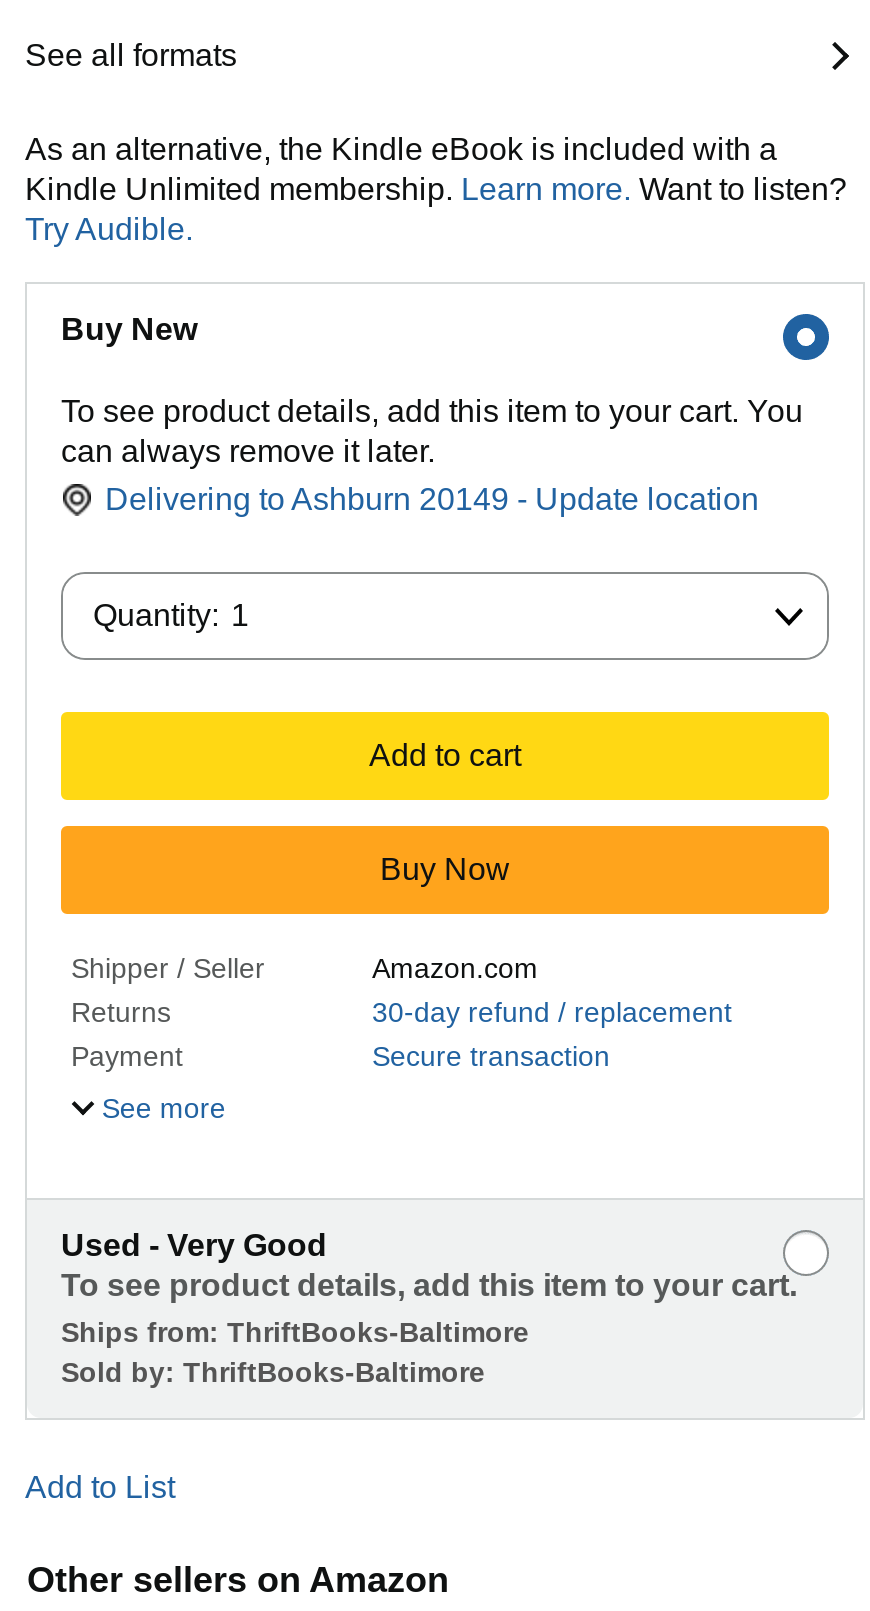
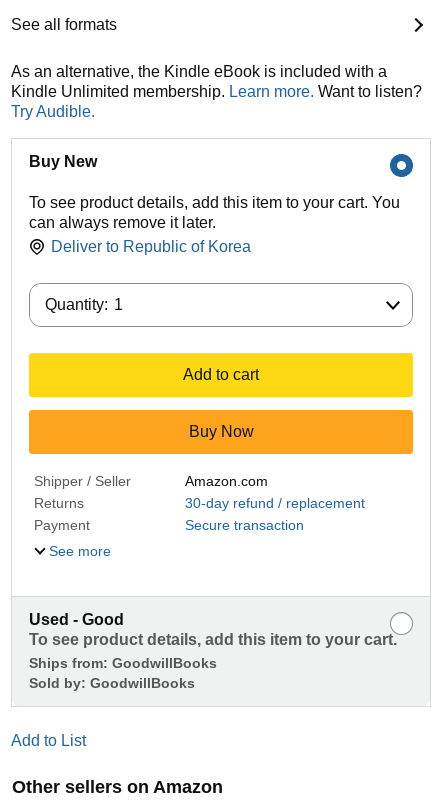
- Delivering to Ashburn 20149 - Update location
+ Deliver to Republic of Korea

- Used - Very Good
+ Used - Good

- Ships from: ThriftBooks-Baltimore
+ Ships from: GoodwillBooks

- Sold by: ThriftBooks-Baltimore
+ Sold by: GoodwillBooks
